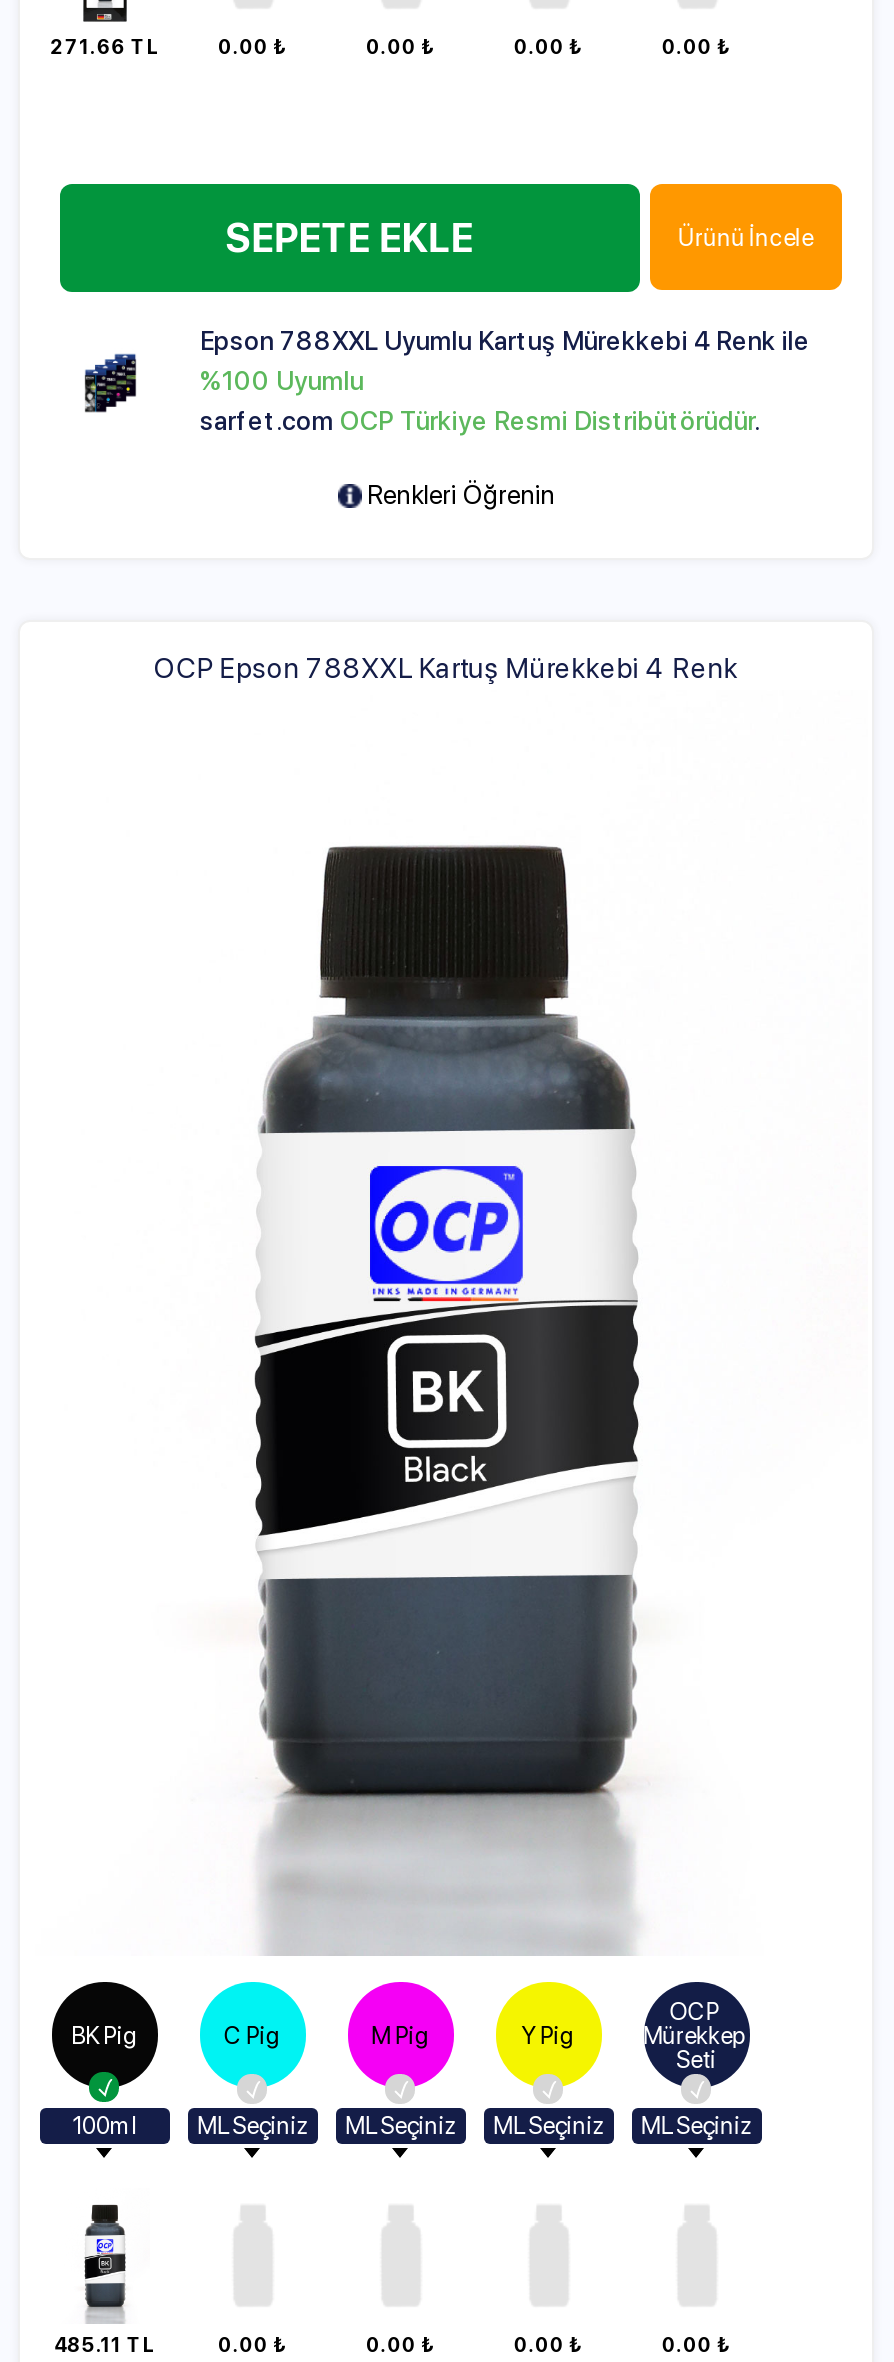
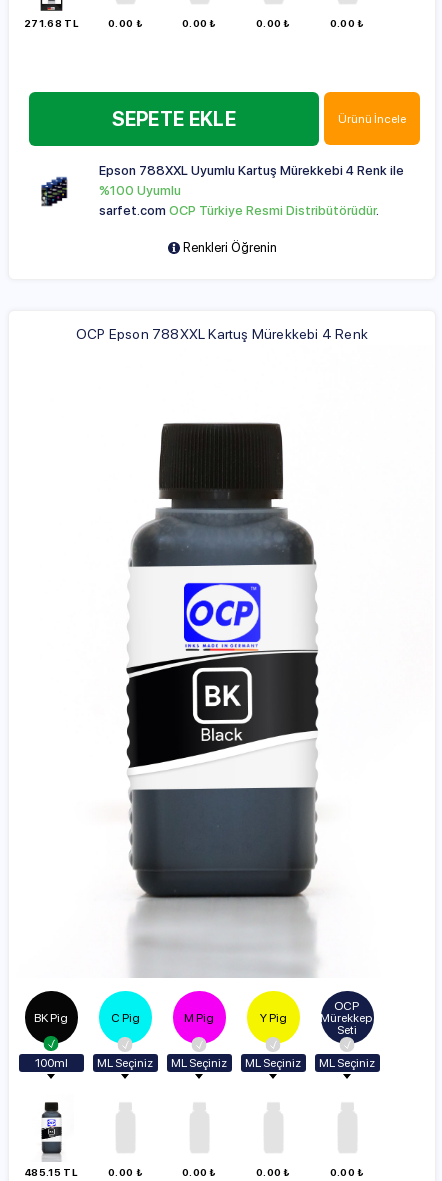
- 271.66 TL
+ 271.68 TL

- 485.11 TL
+ 485.15 TL
